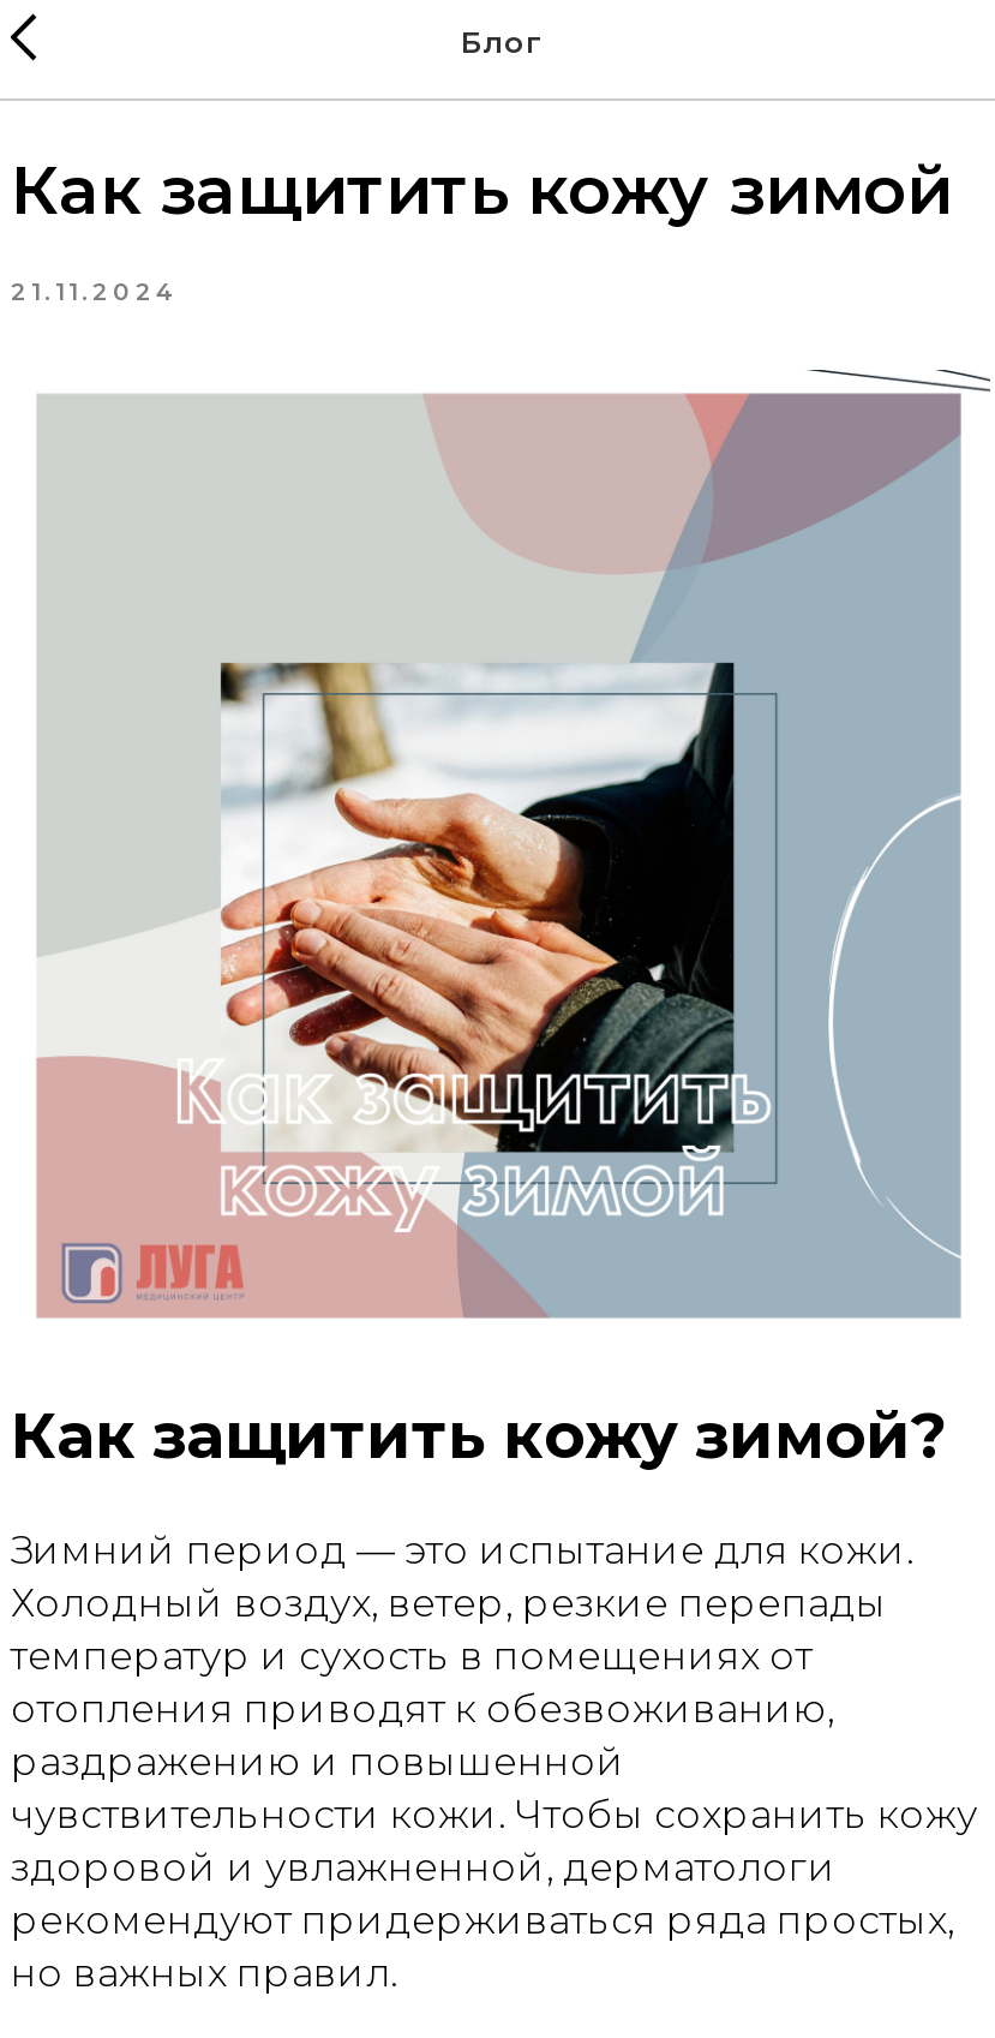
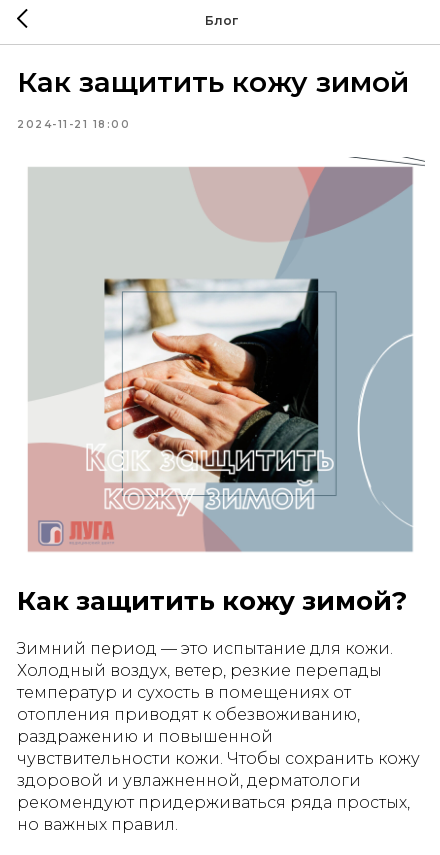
- 21.11.2024
+ 2024-11-21 18:00
